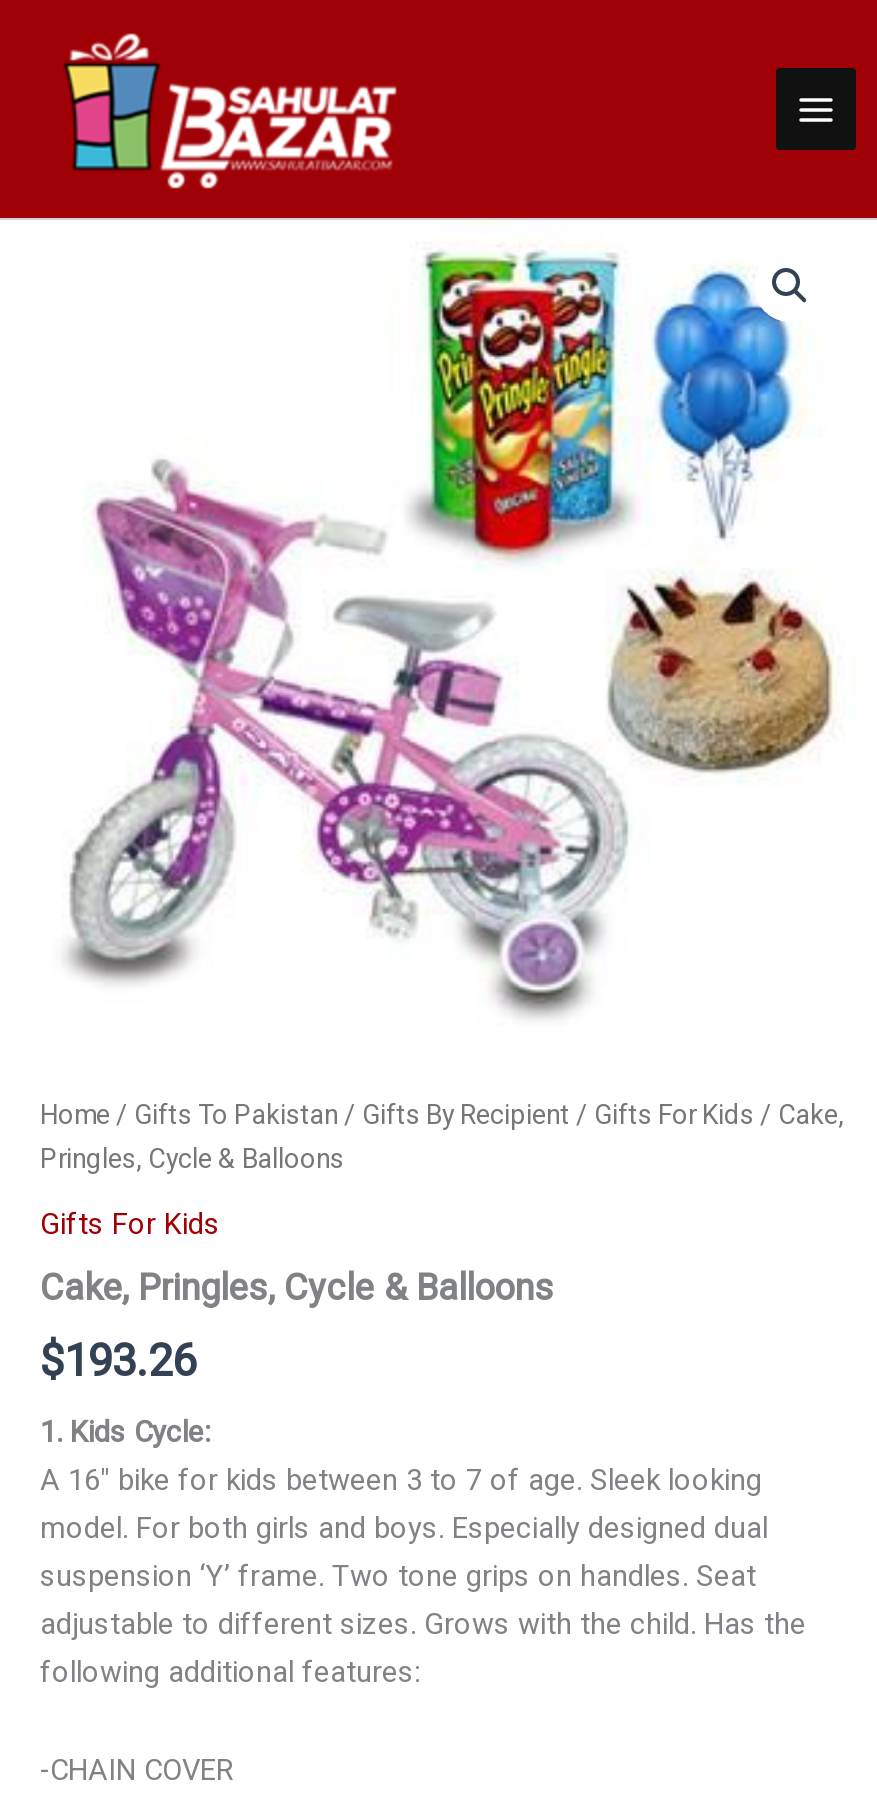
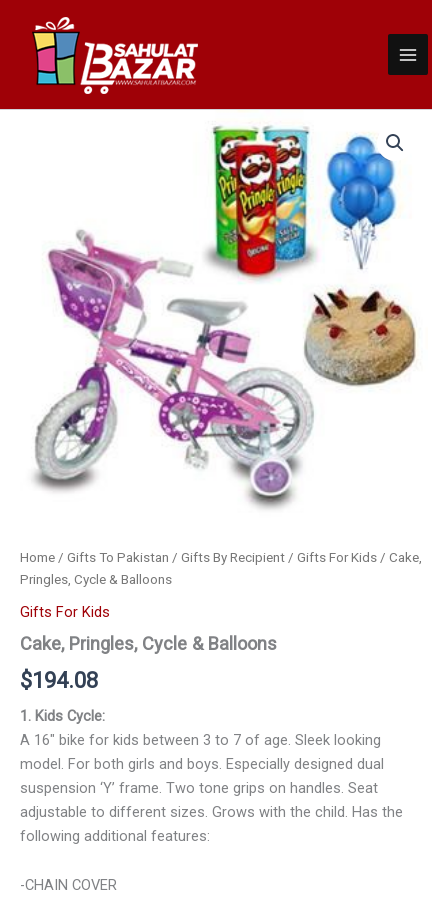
- $193.26
+ $194.08
